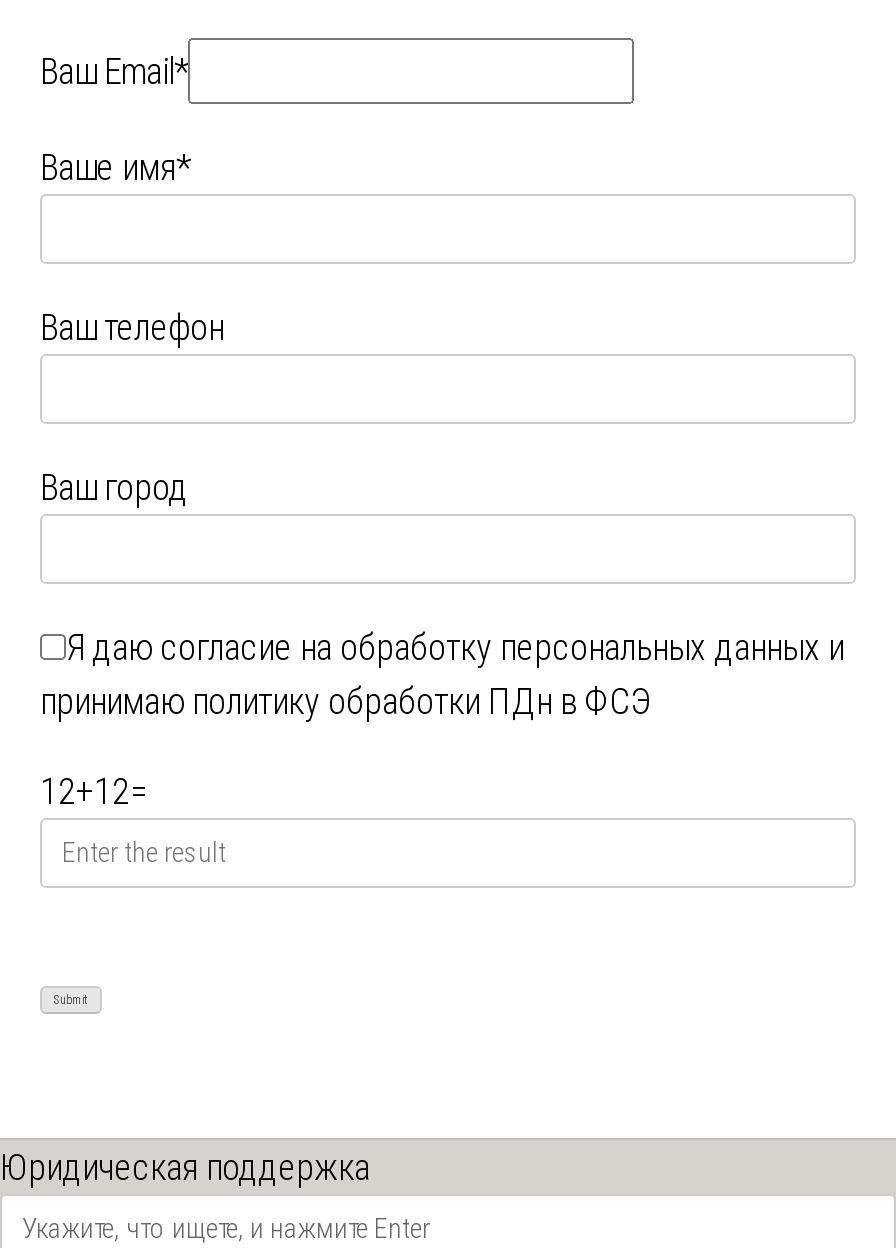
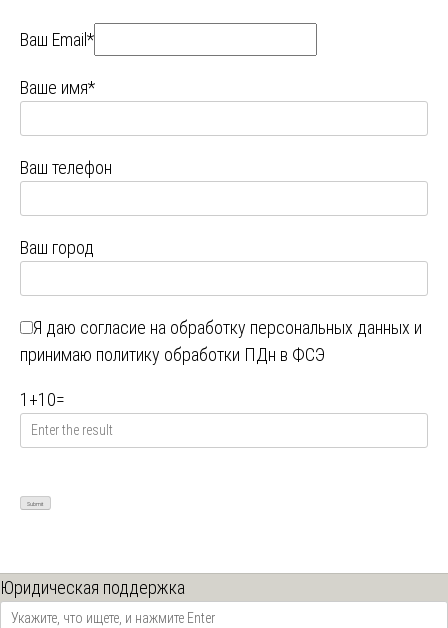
- 12+12=
+ 1+10=
